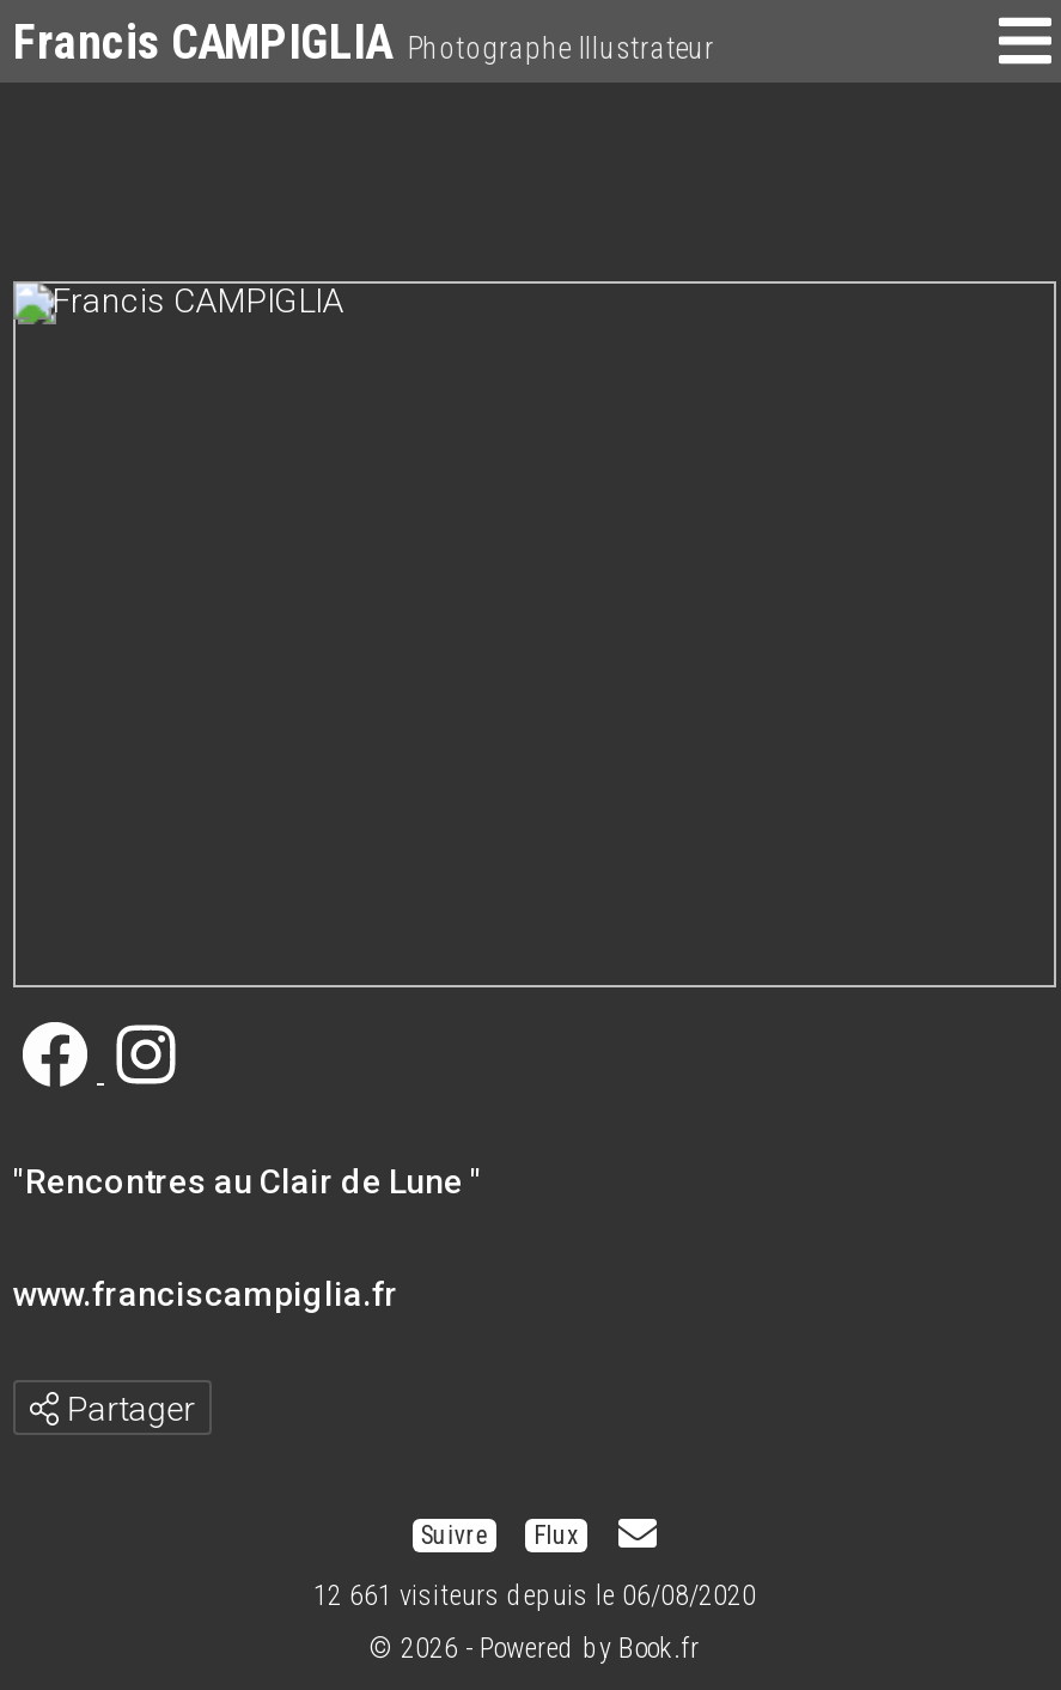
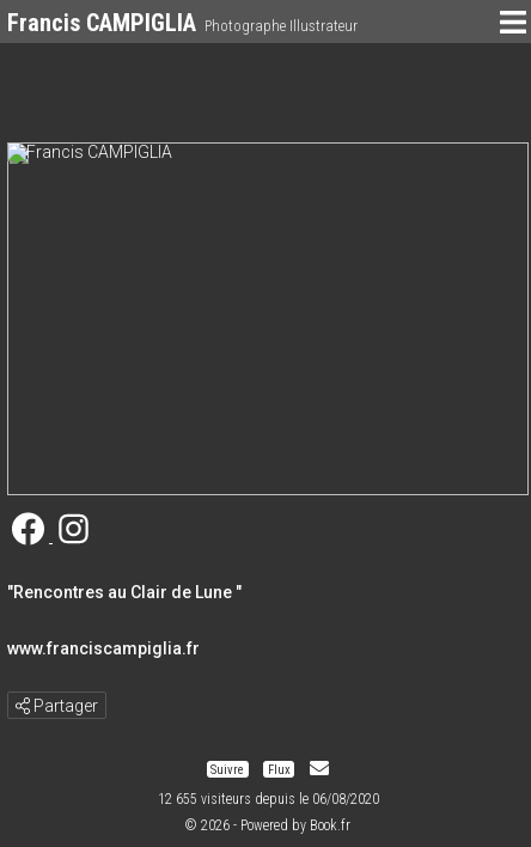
- 12 661 visiteurs depuis le 06/08/2020
+ 12 655 visiteurs depuis le 06/08/2020
